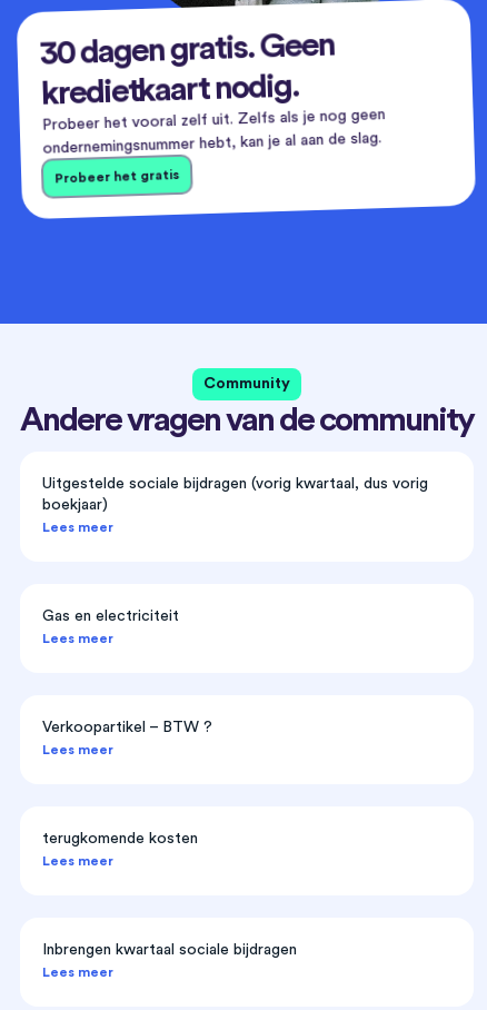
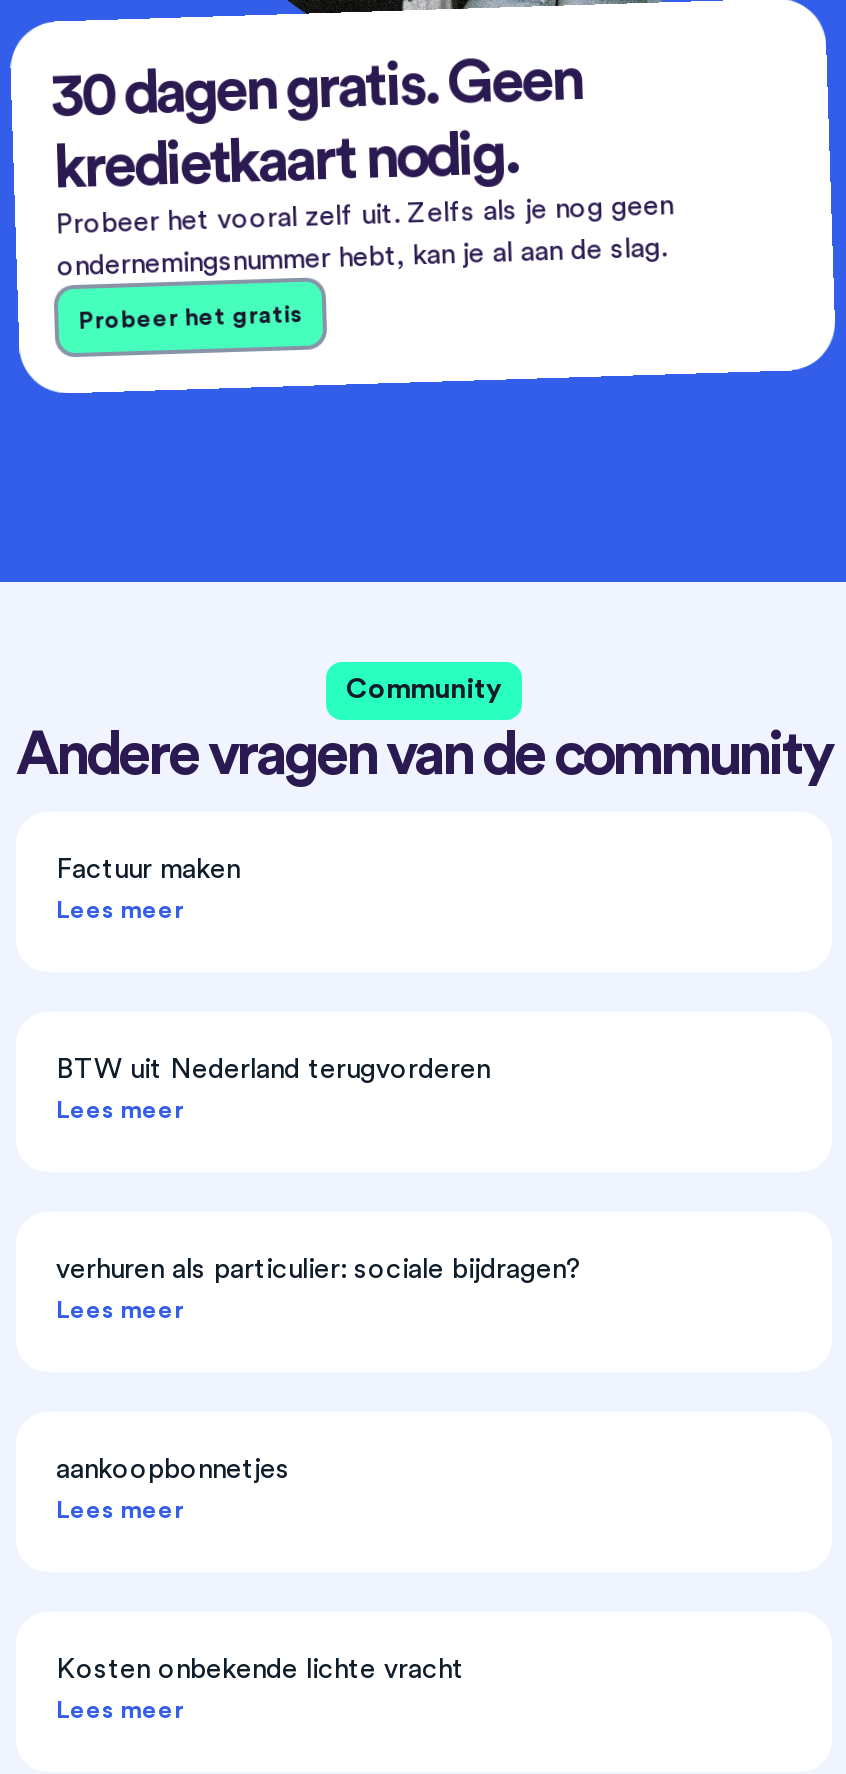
- Uitgestelde sociale bijdragen (vorig kwartaal, dus vorig
- boekjaar)
+ Factuur maken

- Gas en electriciteit
+ BTW uit Nederland terugvorderen

- Verkoopartikel – BTW ?
+ verhuren als particulier: sociale bijdragen?

- terugkomende kosten
+ aankoopbonnetjes

- Inbrengen kwartaal sociale bijdragen
+ Kosten onbekende lichte vracht
